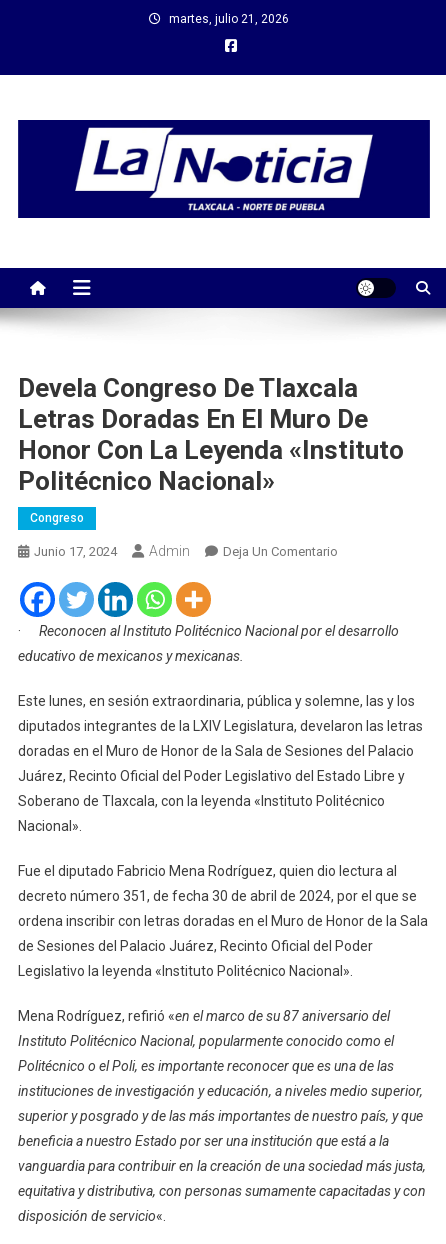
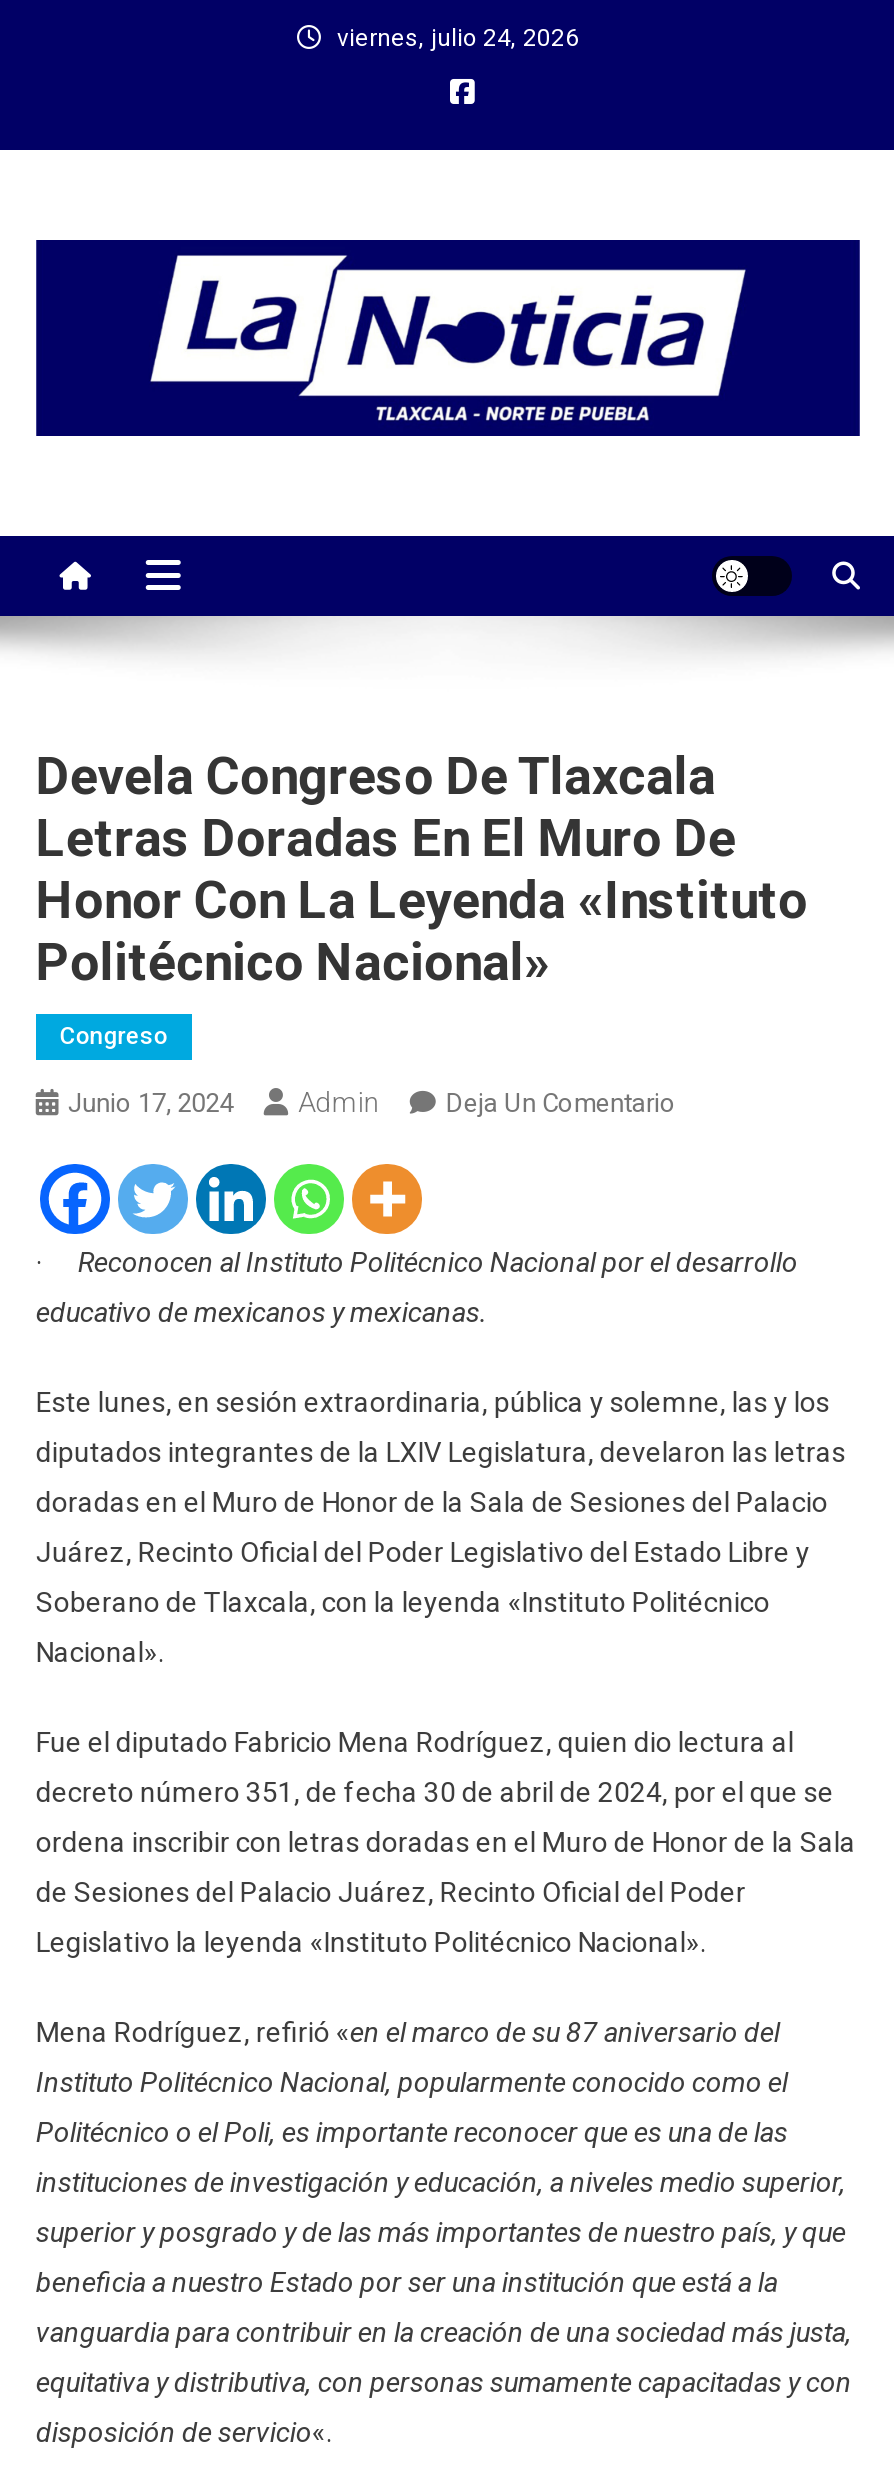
- martes, julio 21, 2026
+ viernes, julio 24, 2026
